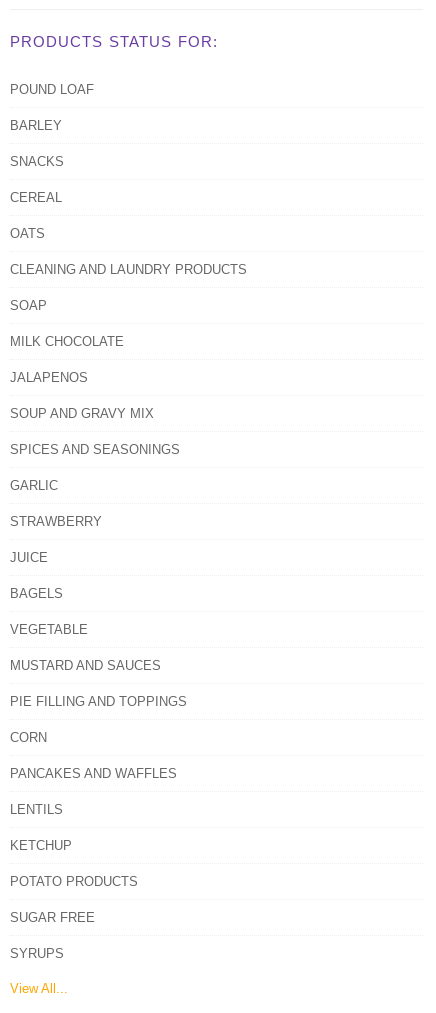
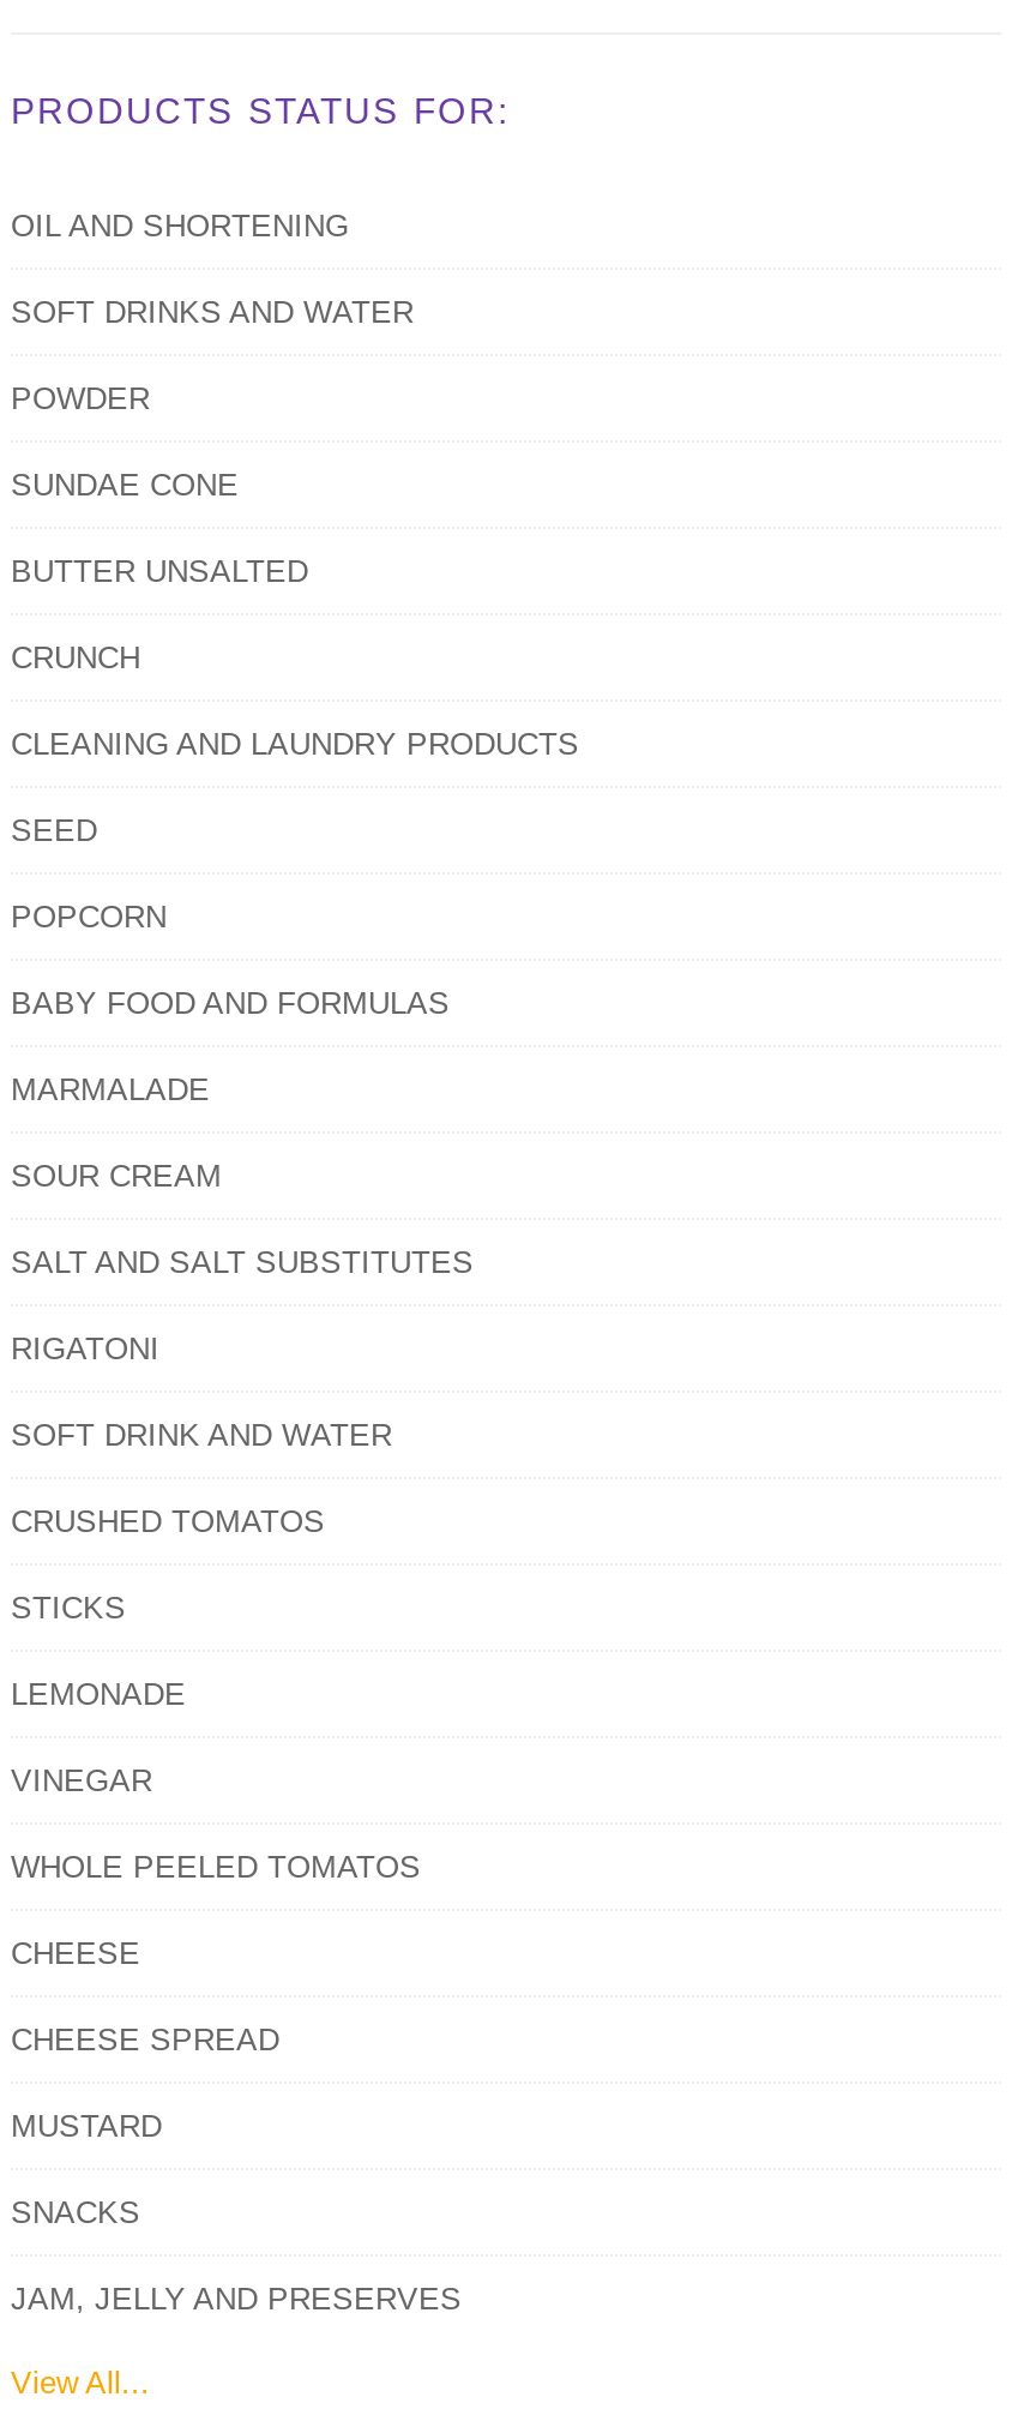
- POUND LOAF
- BARLEY
+ OIL AND SHORTENING
+ SOFT DRINKS AND WATER
+ POWDER
+ SUNDAE CONE
+ BUTTER UNSALTED
+ CRUNCH
+ SEED
+ POPCORN
+ BABY FOOD AND FORMULAS
+ MARMALADE
+ SOUR CREAM
+ SALT AND SALT SUBSTITUTES
+ RIGATONI
+ SOFT DRINK AND WATER
+ CRUSHED TOMATOS
+ STICKS
+ LEMONADE
+ VINEGAR
+ WHOLE PEELED TOMATOS
+ CHEESE
+ CHEESE SPREAD
+ MUSTARD

moved down: SNACKS

- CEREAL
- OATS
- SOAP
- MILK CHOCOLATE
- JALAPENOS
- SOUP AND GRAVY MIX
- SPICES AND SEASONINGS
- GARLIC
- STRAWBERRY
- JUICE
- BAGELS
- VEGETABLE
- MUSTARD AND SAUCES
- PIE FILLING AND TOPPINGS
- CORN
- PANCAKES AND WAFFLES
- LENTILS
- KETCHUP
- POTATO PRODUCTS
- SUGAR FREE
- SYRUPS
+ JAM, JELLY AND PRESERVES

moved up: CLEANING AND LAUNDRY PRODUCTS
